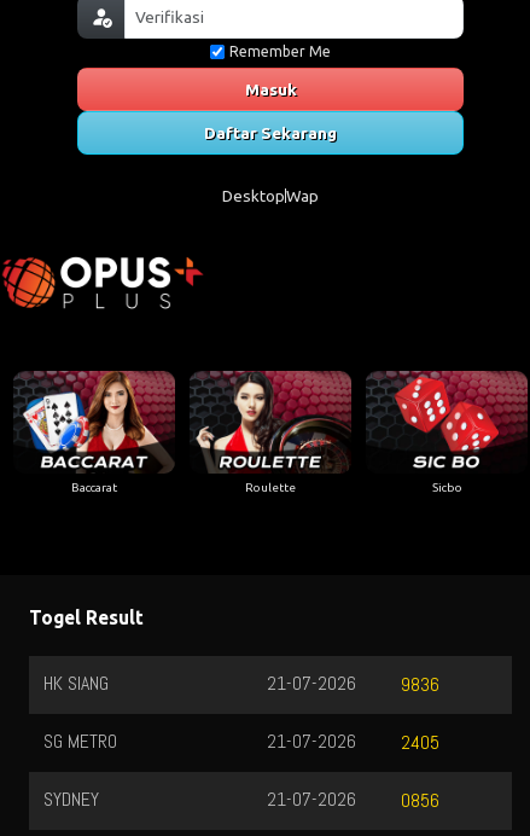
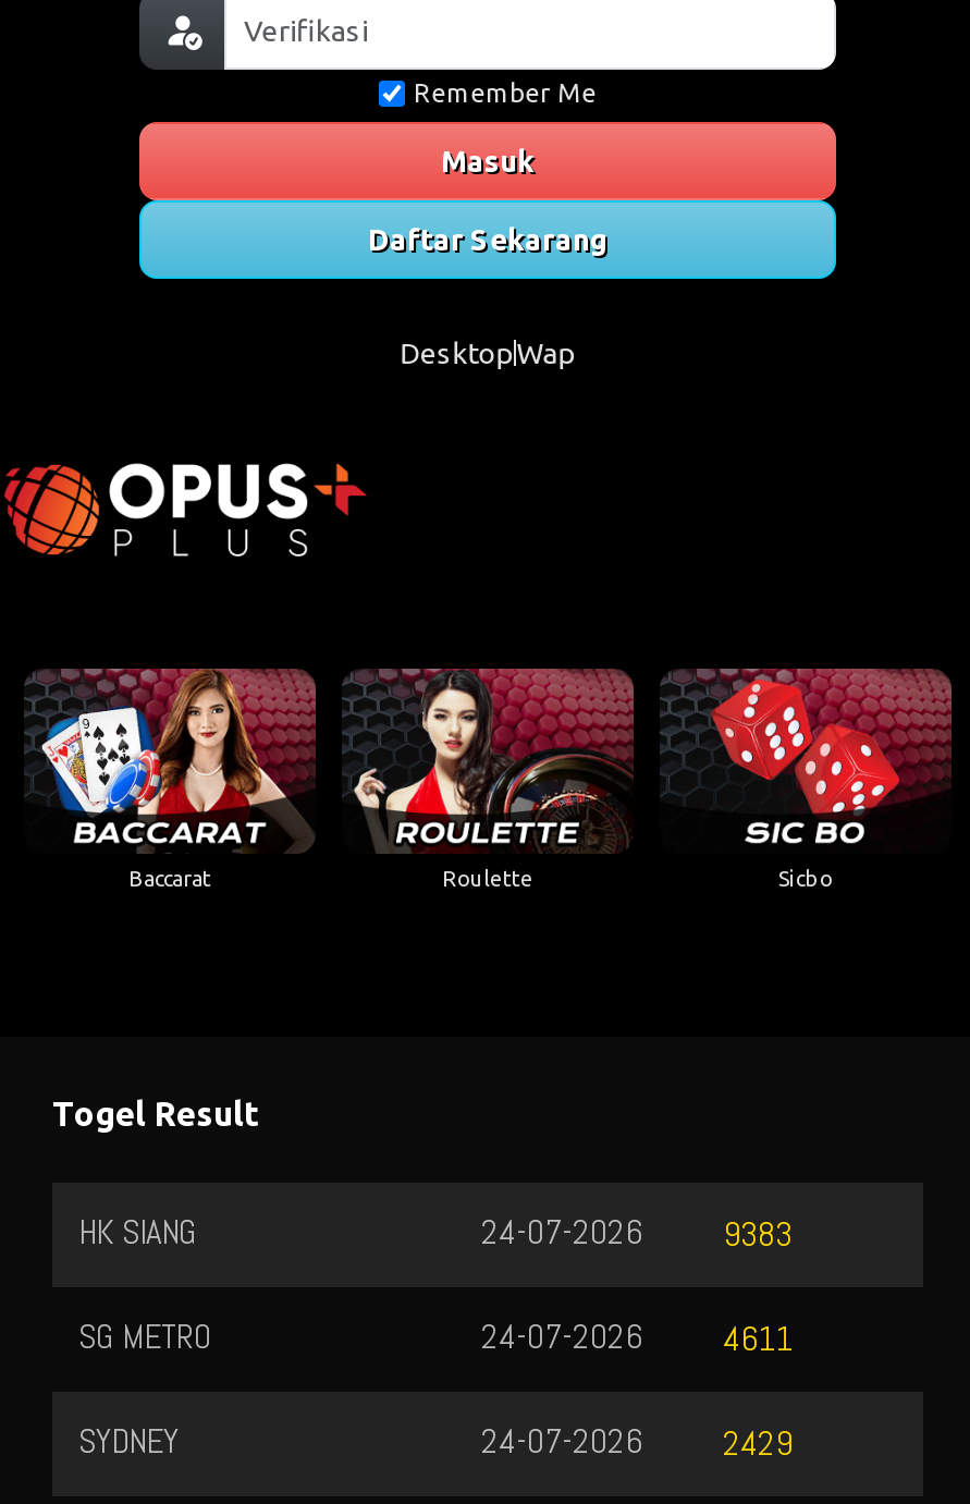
- 21-07-2026
+ 24-07-2026

- 9836
+ 9383

- 21-07-2026
+ 24-07-2026

- 2405
+ 4611

- 21-07-2026
+ 24-07-2026

- 0856
+ 2429
